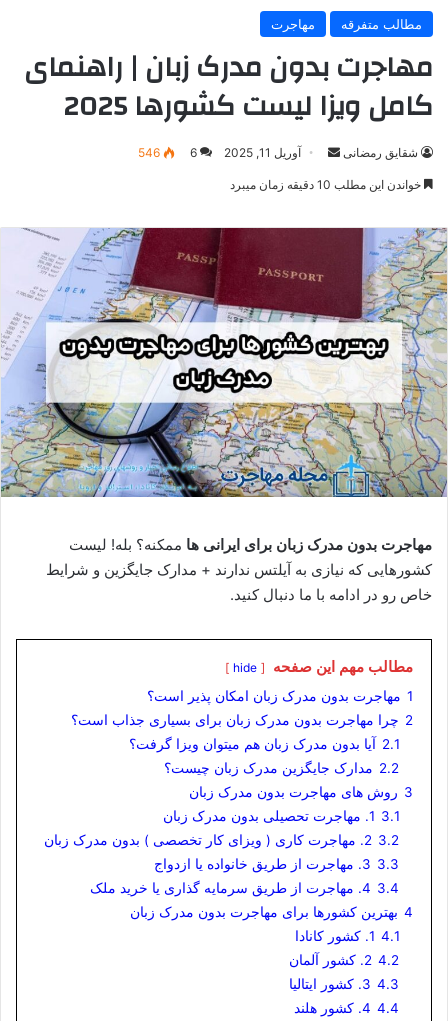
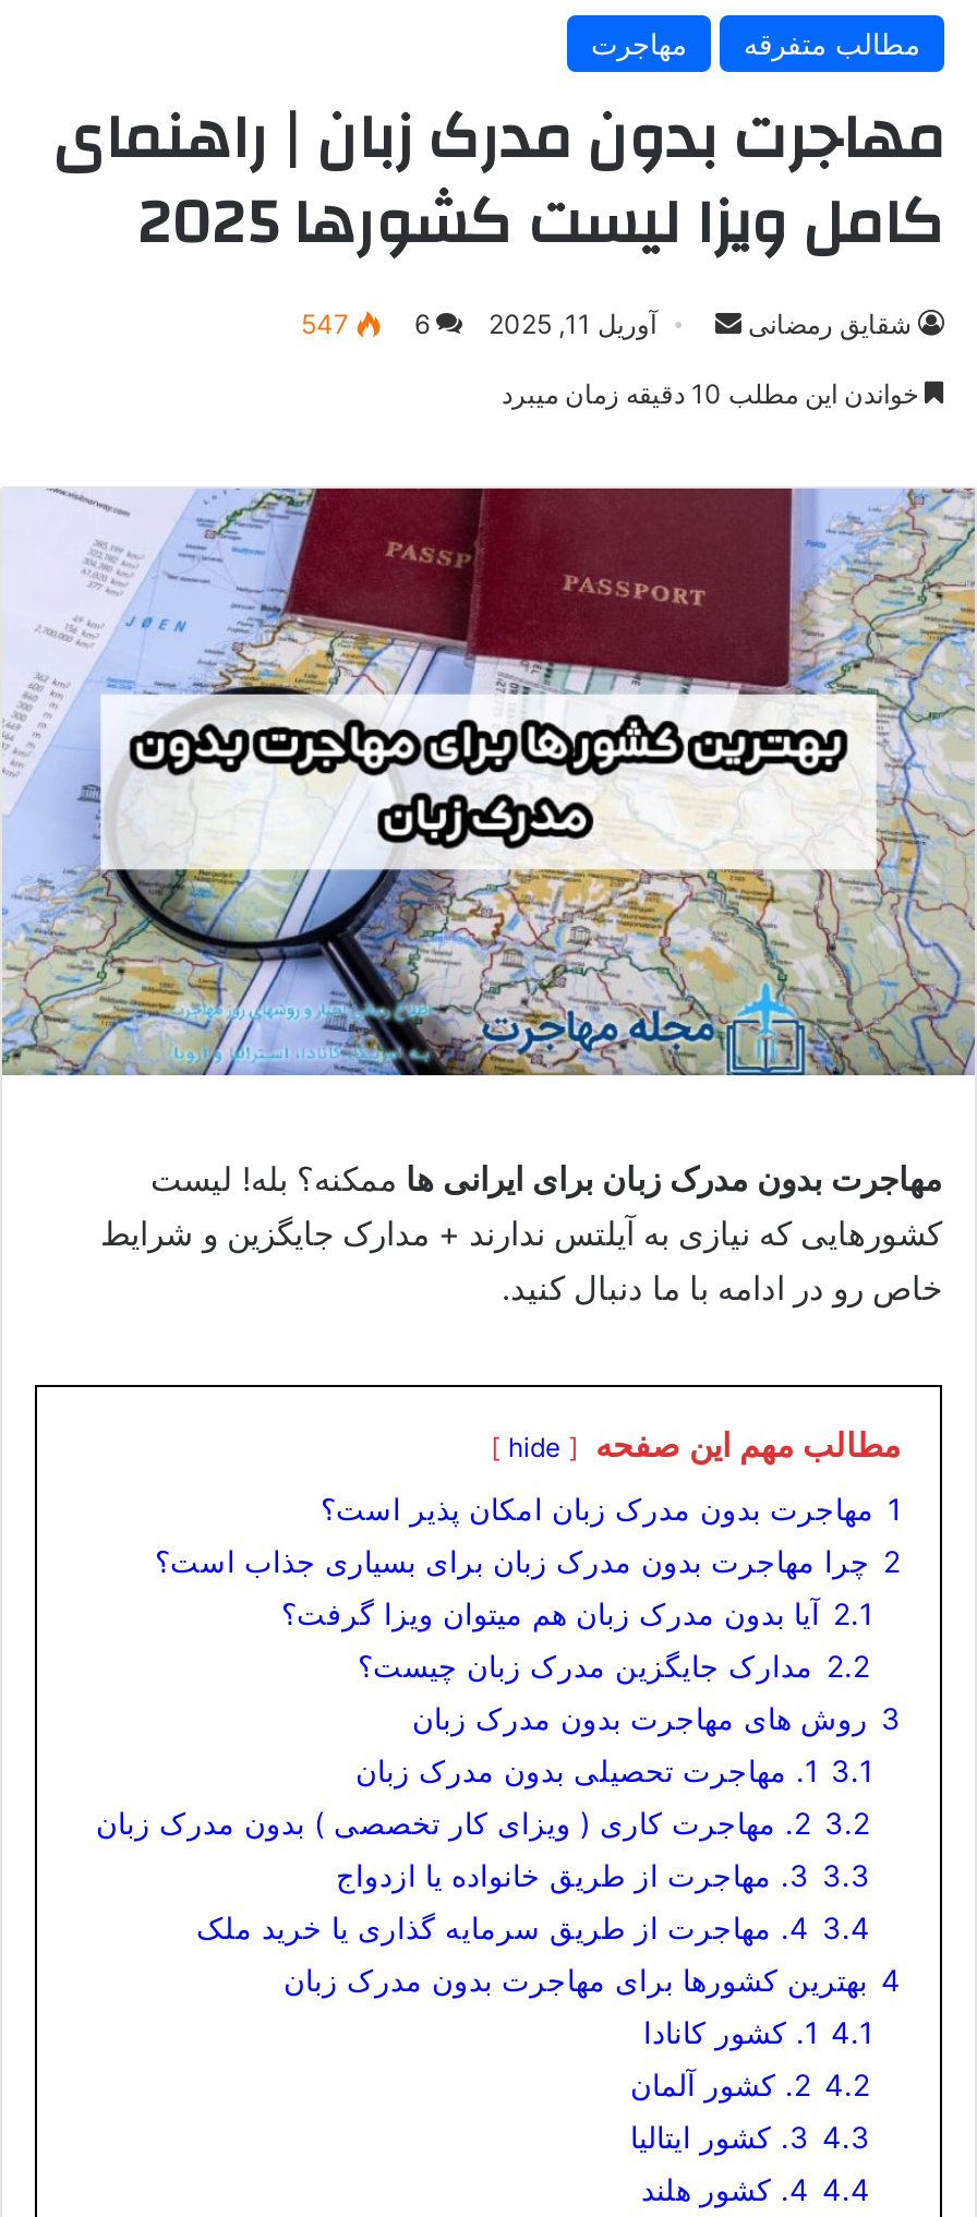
- 546 6
+ 547 6
